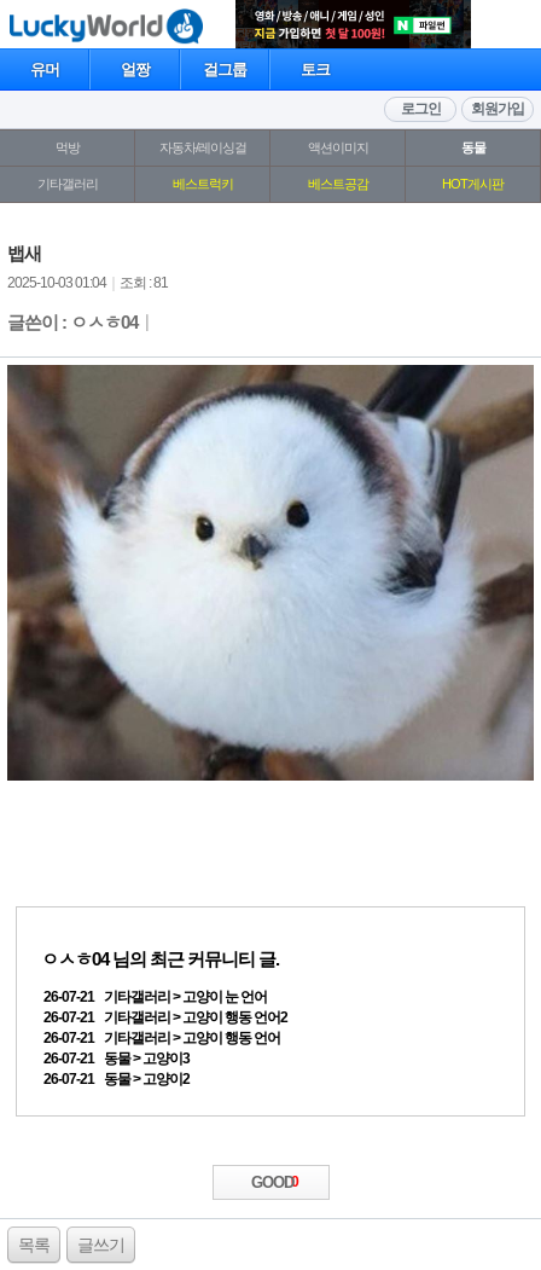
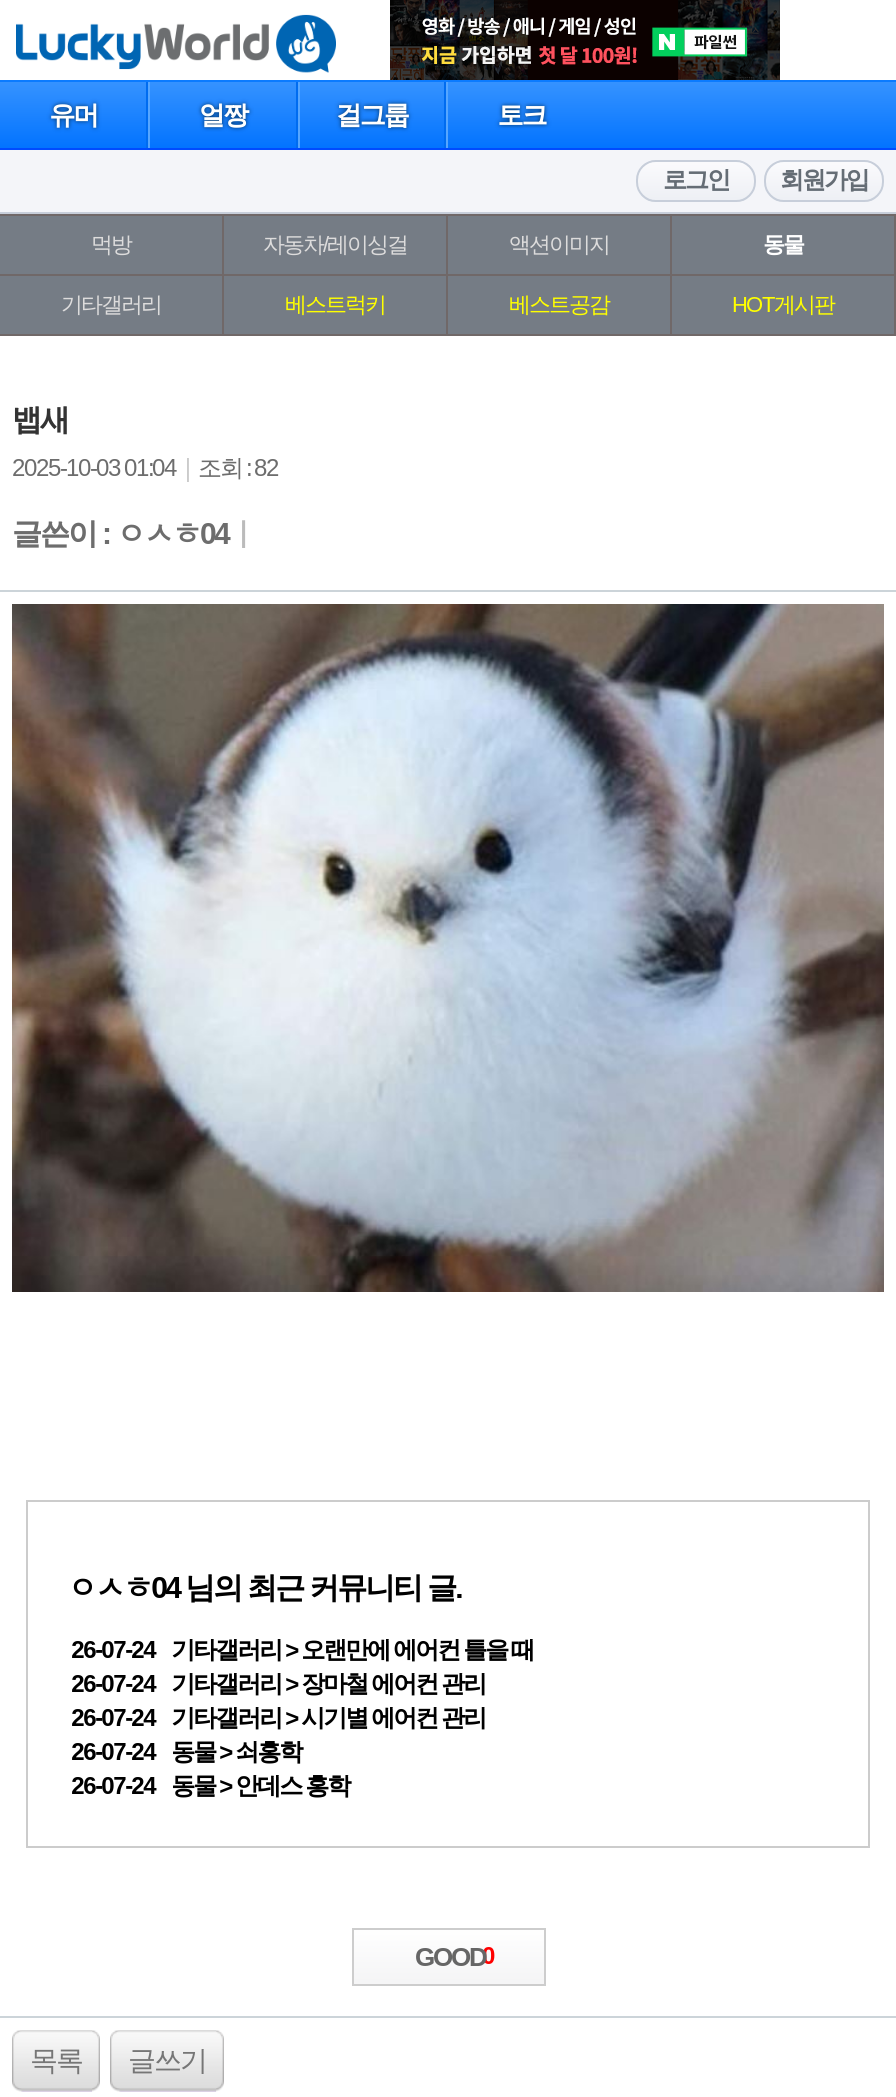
- 2025-10-03 01:04｜조회 : 81
+ 2025-10-03 01:04｜조회 : 82

- 26-07-21 기타갤러리 > 고양이 눈 언어
- 26-07-21 기타갤러리 > 고양이 행동 언어2
- 26-07-21 기타갤러리 > 고양이 행동 언어
- 26-07-21 동물 > 고양이3
- 26-07-21 동물 > 고양이2
+ 26-07-24 기타갤러리 > 오랜만에 에어컨 틀을 때
+ 26-07-24 기타갤러리 > 장마철 에어컨 관리
+ 26-07-24 기타갤러리 > 시기별 에어컨 관리
+ 26-07-24 동물 > 쇠홍학
+ 26-07-24 동물 > 안데스 홍학
